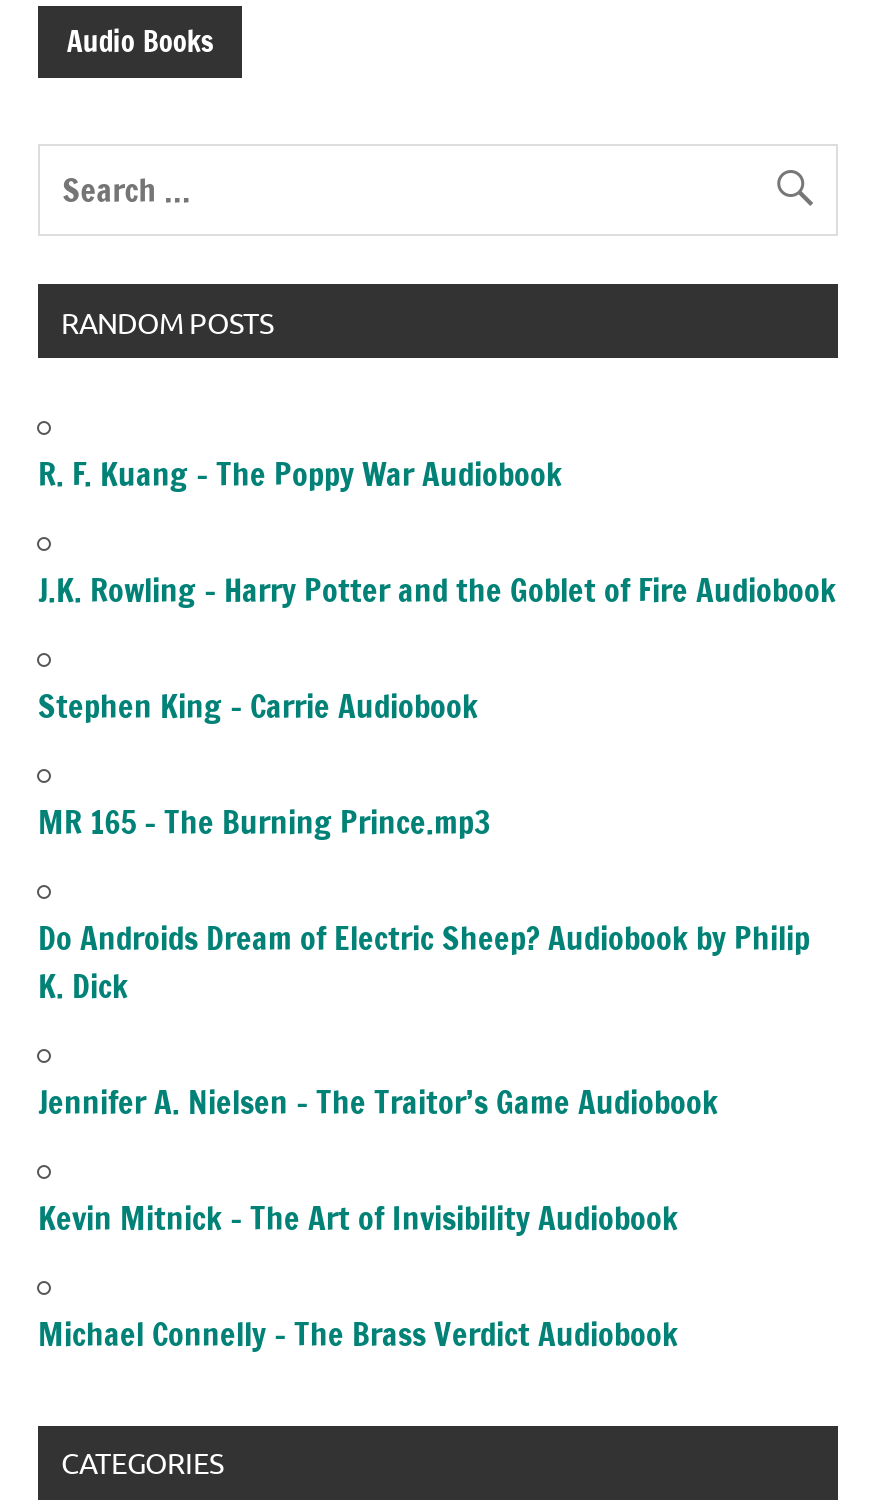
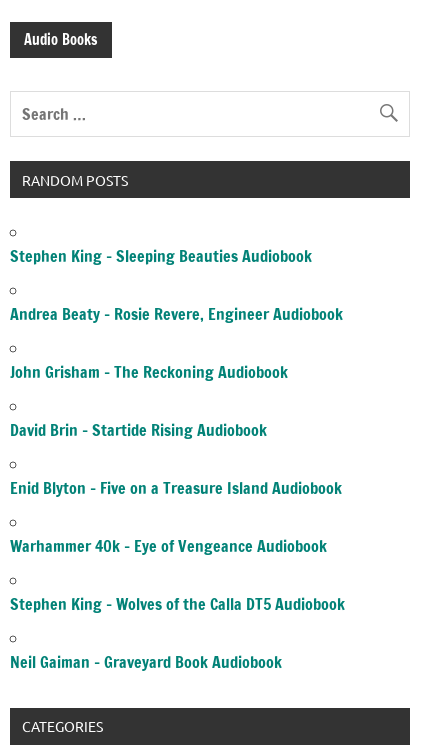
- R. F. Kuang – The Poppy War Audiobook
+ Stephen King – Sleeping Beauties Audiobook

- J.K. Rowling – Harry Potter and the Goblet of Fire Audiobook
+ Andrea Beaty – Rosie Revere, Engineer Audiobook

- Stephen King – Carrie Audiobook
+ John Grisham – The Reckoning Audiobook

- MR 165 – The Burning Prince.mp3
+ David Brin – Startide Rising Audiobook

- Do Androids Dream of Electric Sheep? Audiobook by Philip
- K. Dick
+ Enid Blyton – Five on a Treasure Island Audiobook

- Jennifer A. Nielsen – The Traitor’s Game Audiobook
+ Warhammer 40k – Eye of Vengeance Audiobook

- Kevin Mitnick – The Art of Invisibility Audiobook
+ Stephen King – Wolves of the Calla DT5 Audiobook

- Michael Connelly – The Brass Verdict Audiobook
+ Neil Gaiman – Graveyard Book Audiobook
